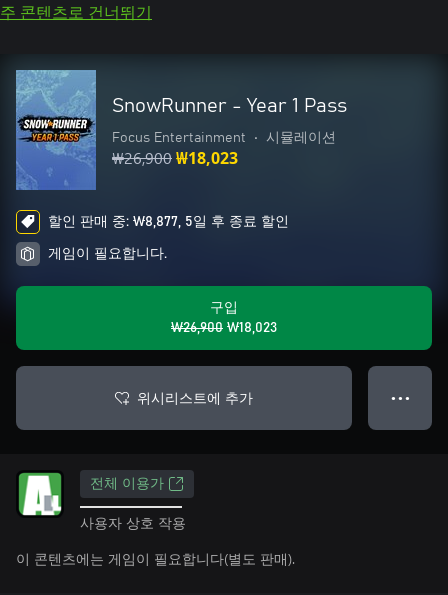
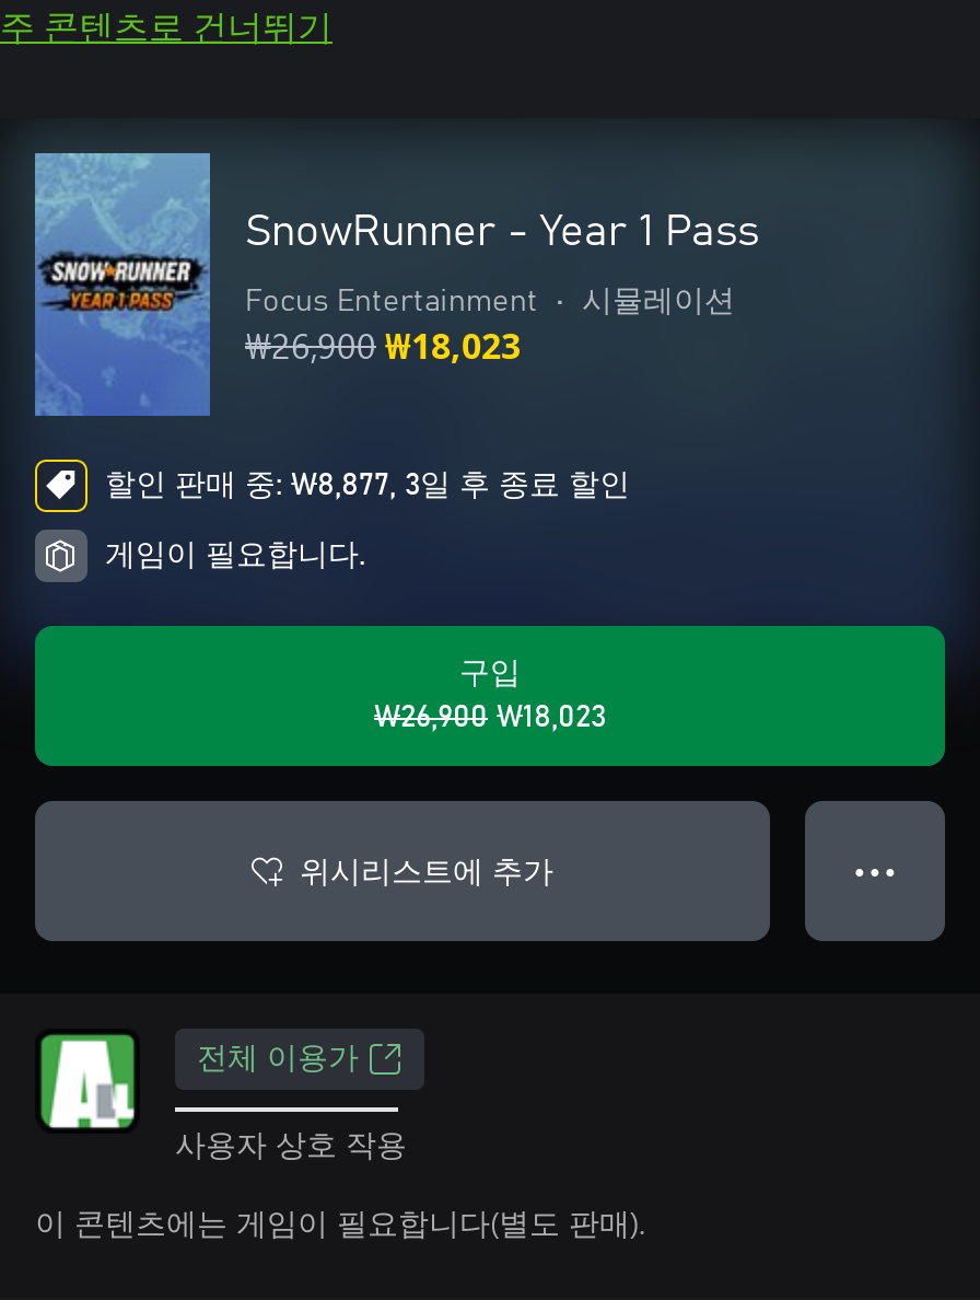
- 할인 판매 중: ₩8,877, 5일 후 종료 할인
+ 할인 판매 중: ₩8,877, 3일 후 종료 할인
